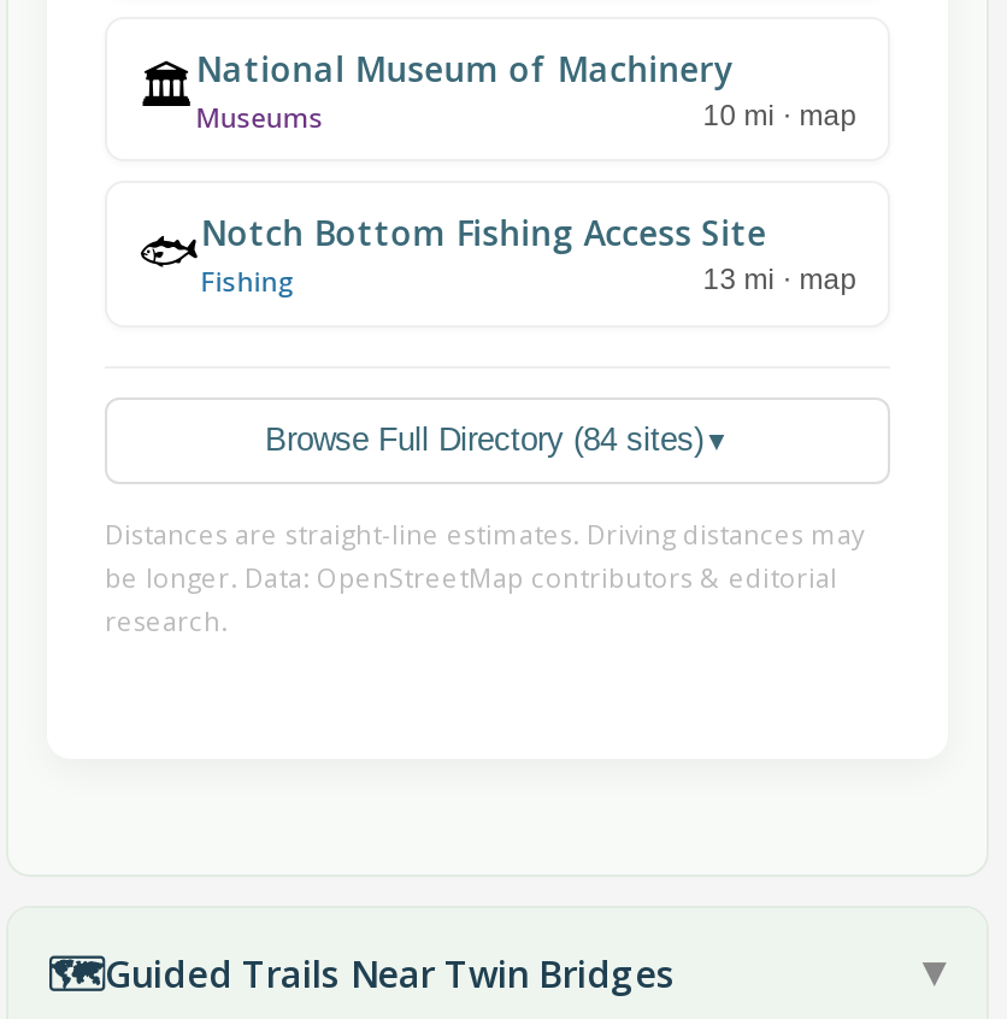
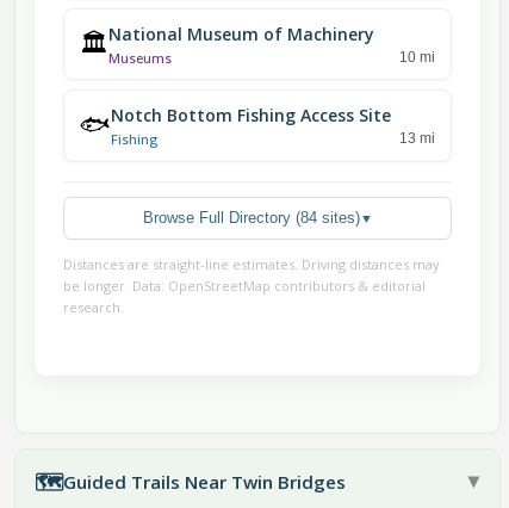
- 10 mi · map
+ 10 mi

- 13 mi · map
+ 13 mi
